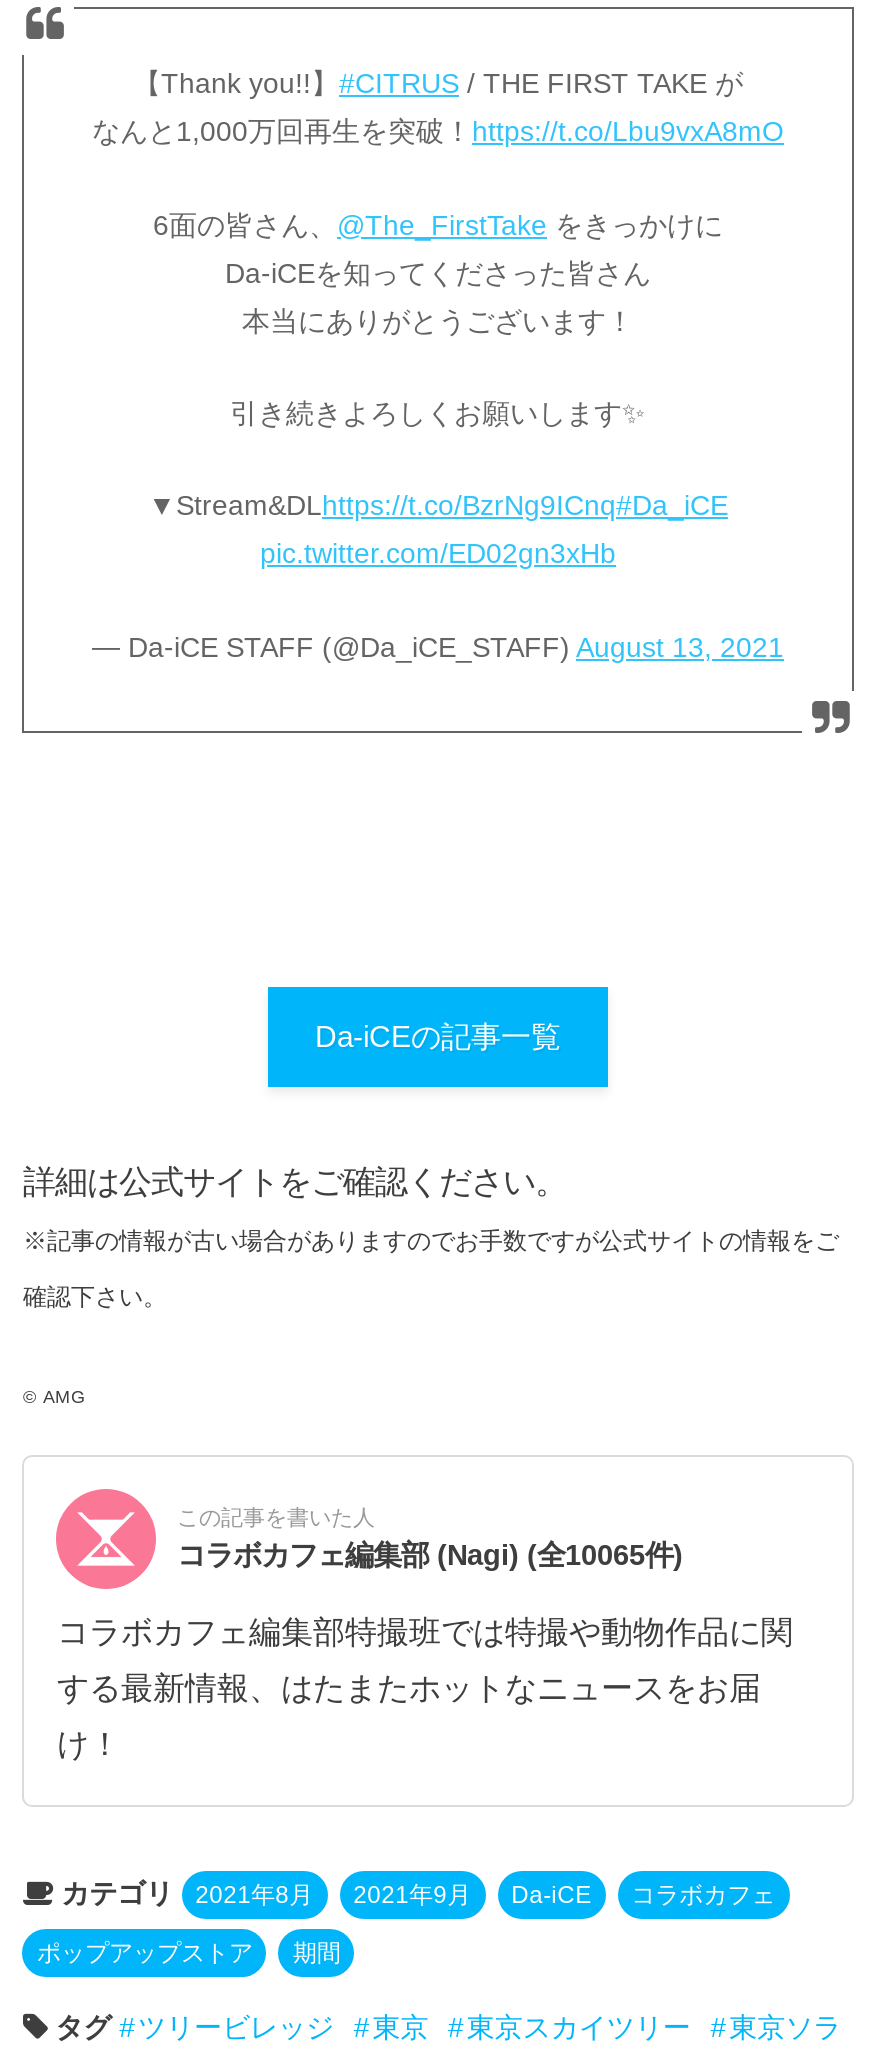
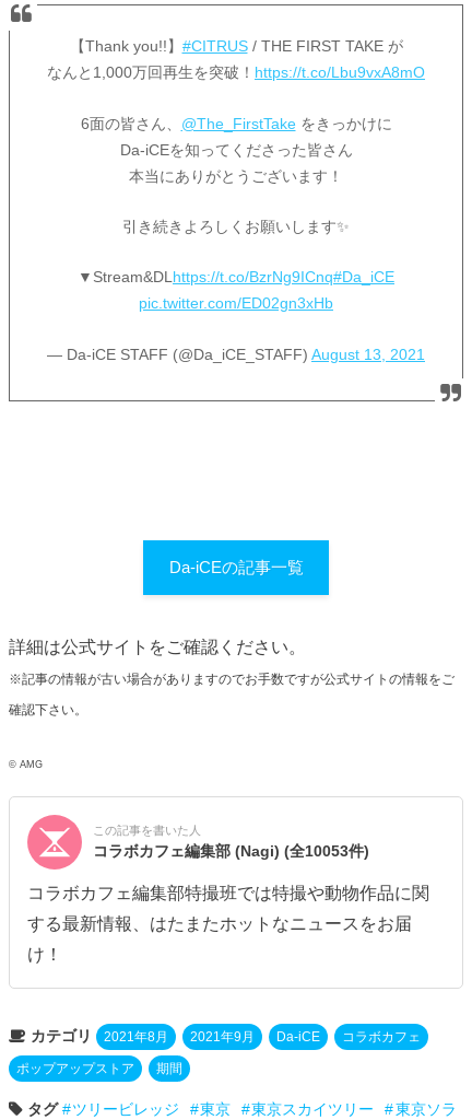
- コラボカフェ編集部 (Nagi) (全10065件)
+ コラボカフェ編集部 (Nagi) (全10053件)
